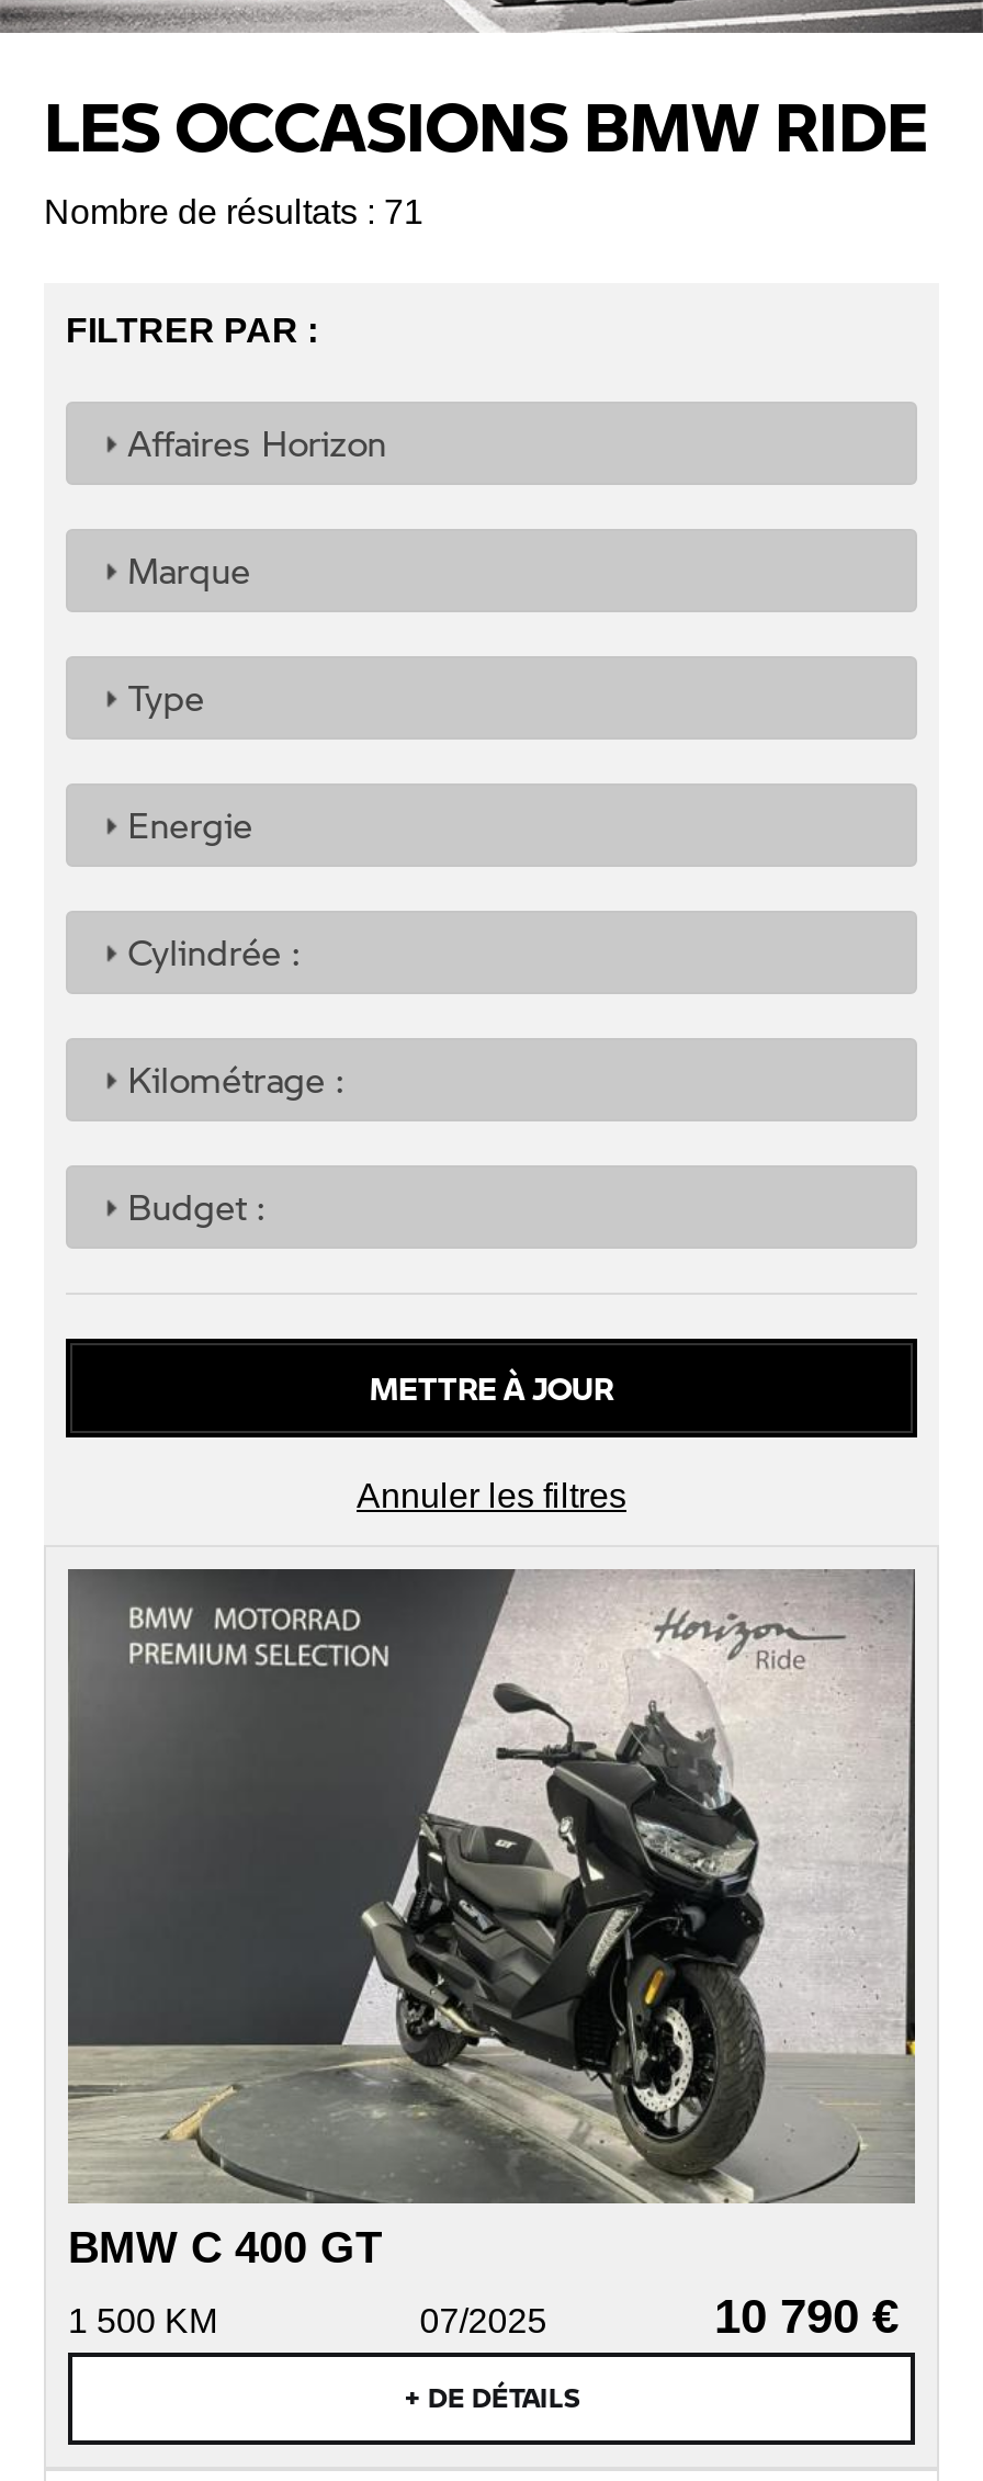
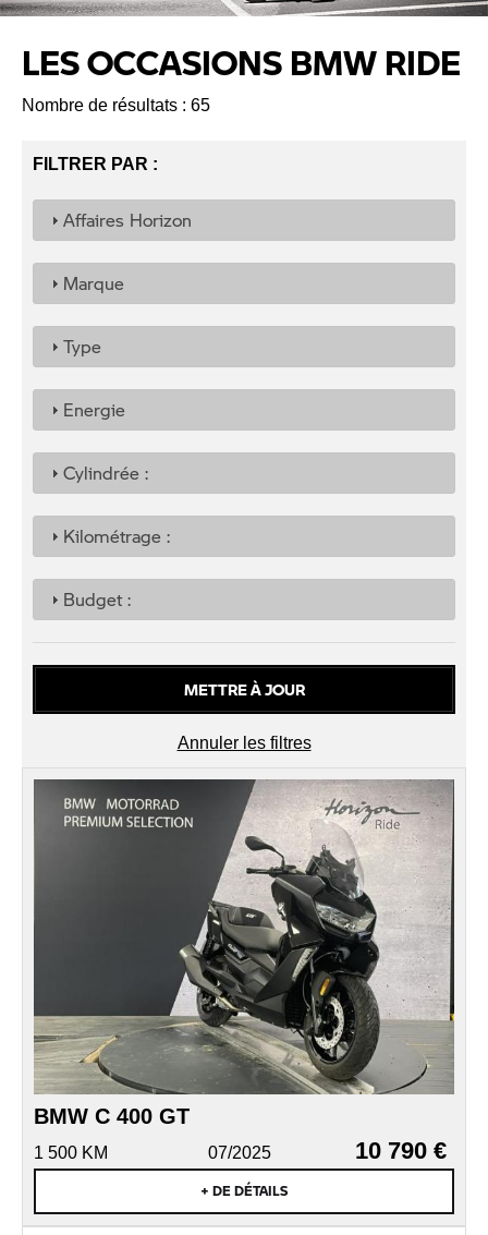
- Nombre de résultats : 71
+ Nombre de résultats : 65
